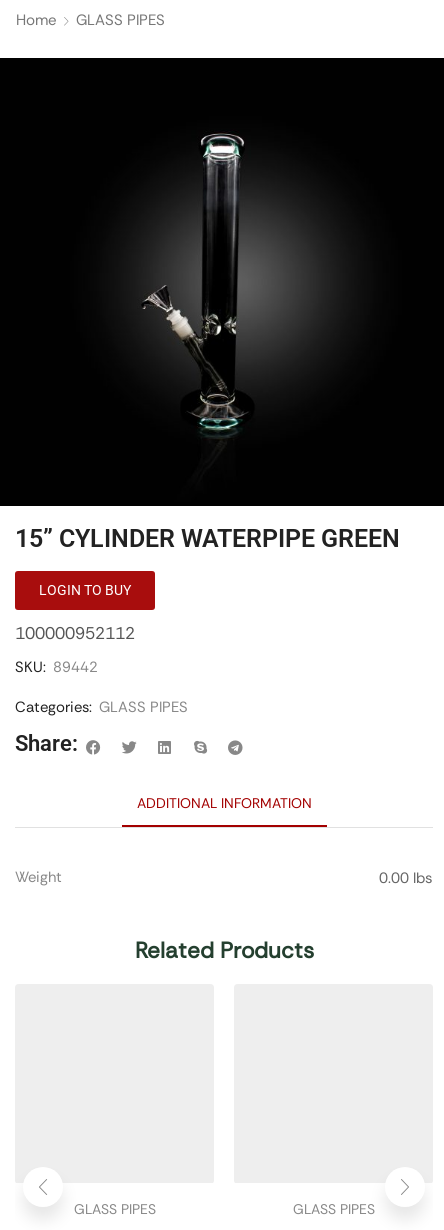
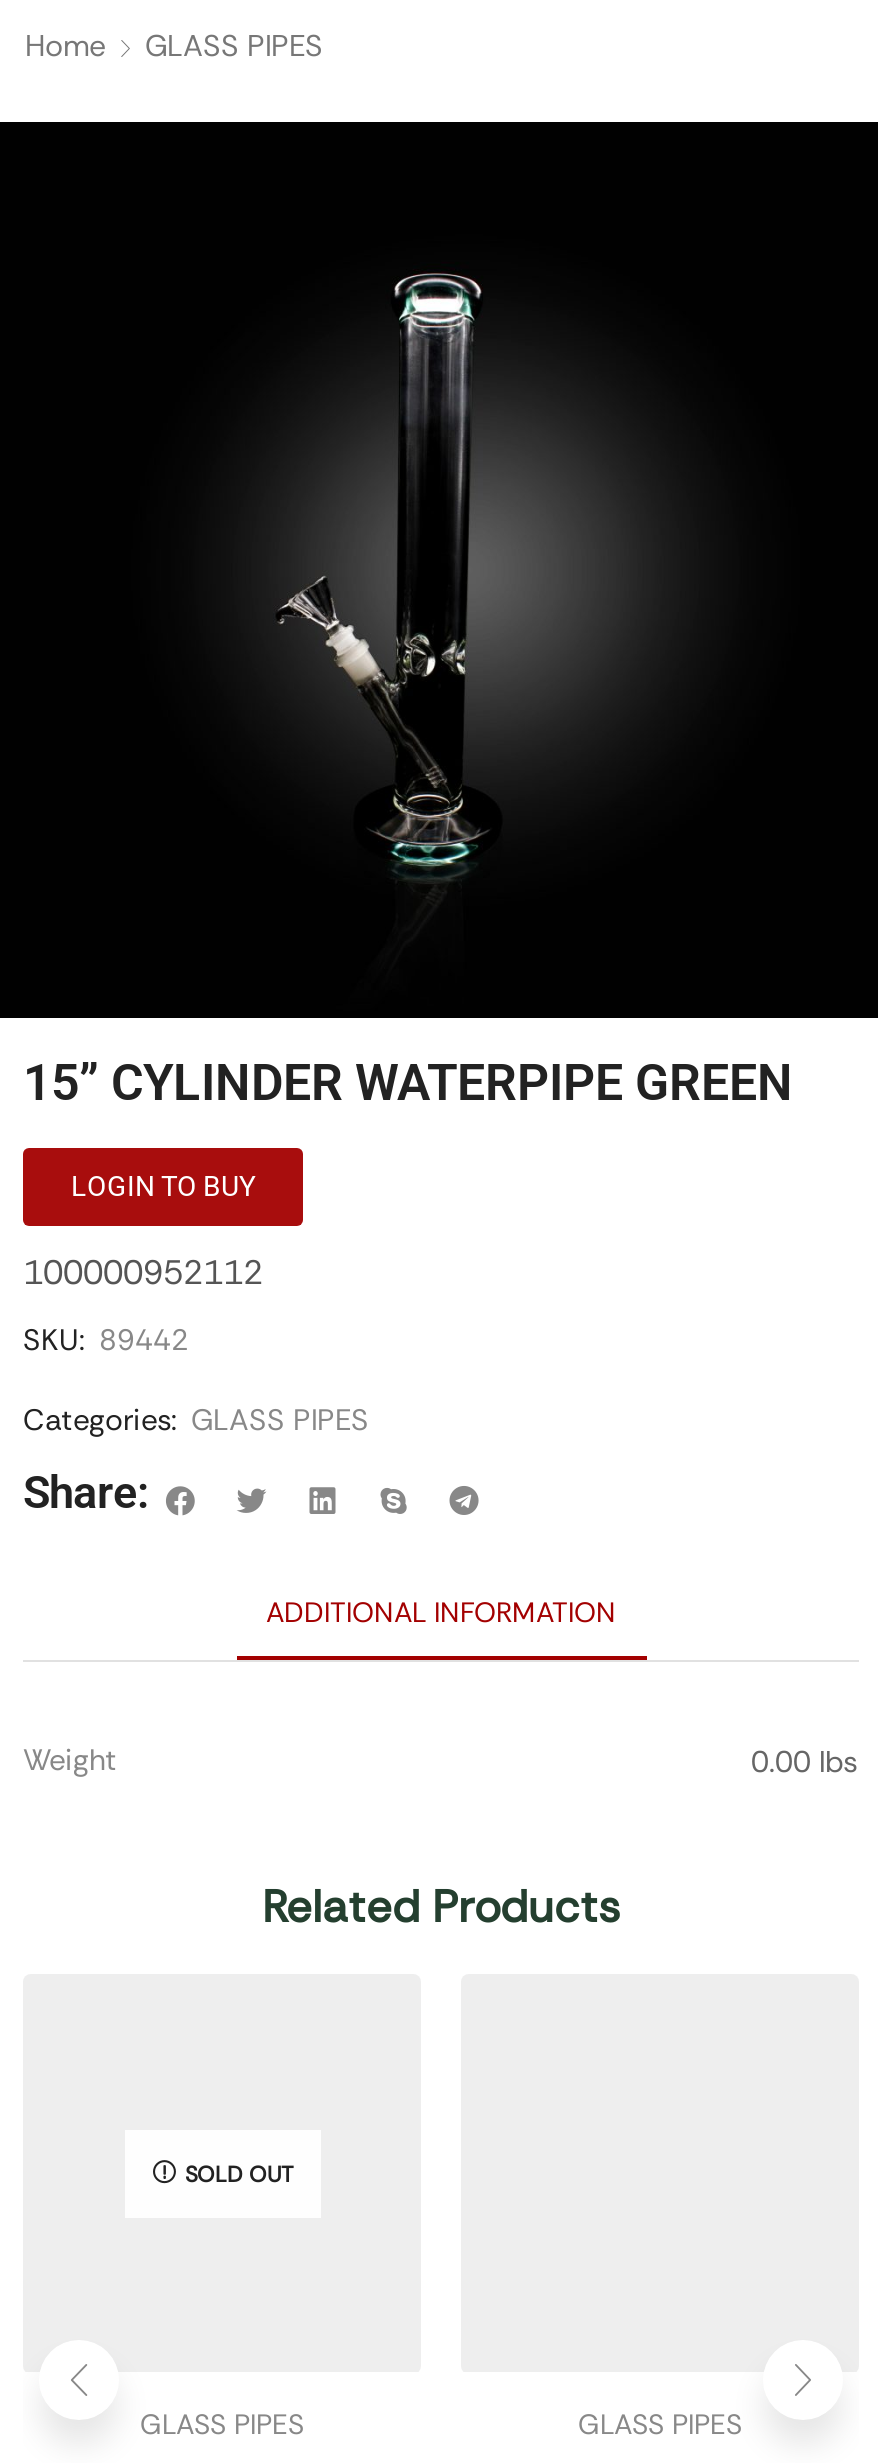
+ SOLD OUT
